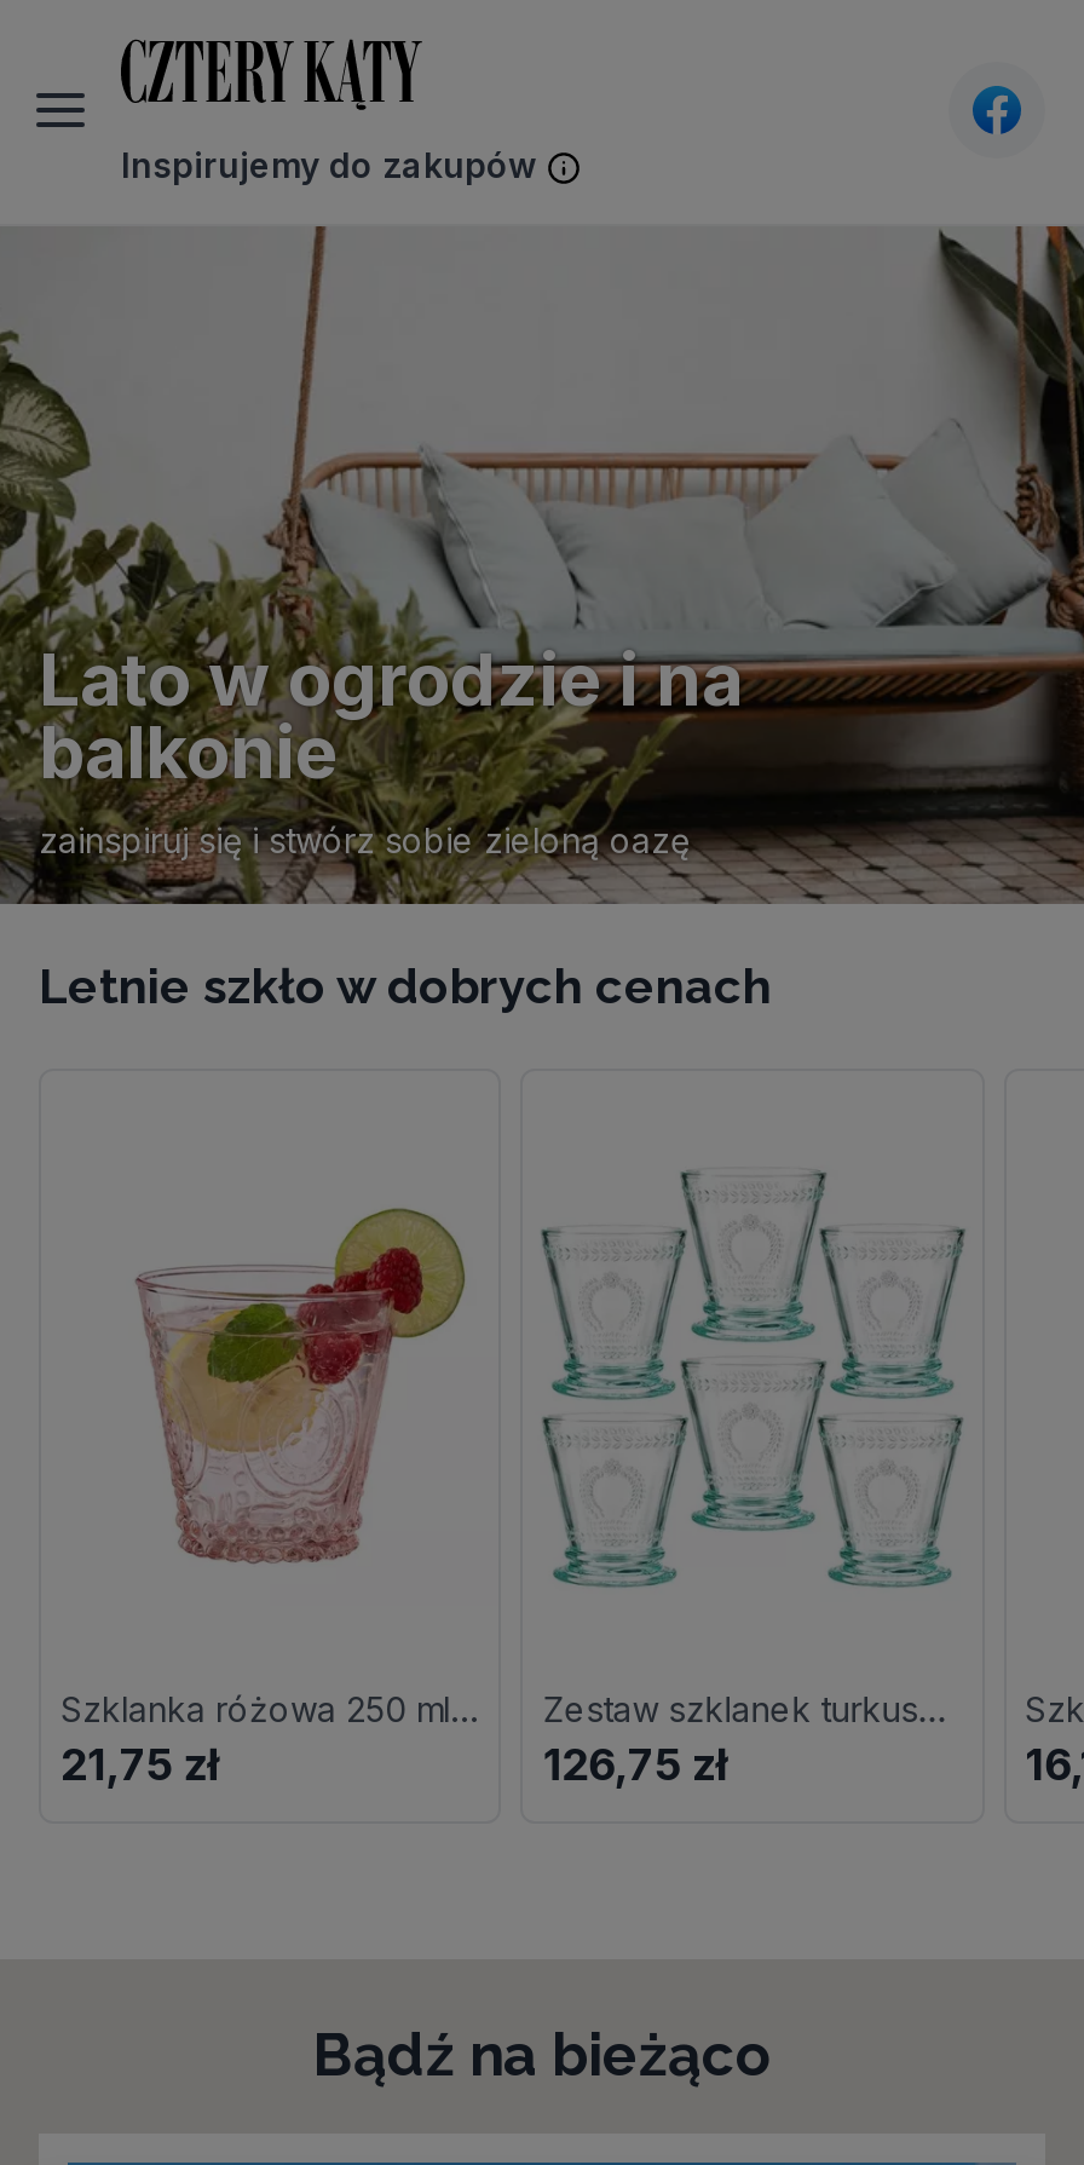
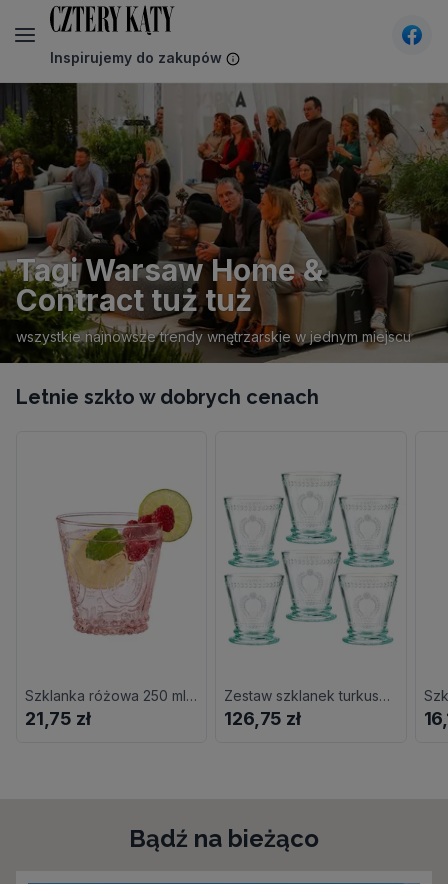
- [image]
- Lato w ogrodzie i na
- balkonie
- zainspiruj się i stwórz sobie zieloną oazę
+ [image]
+ Tagi Warsaw Home &
+ Contract tuż tuż
+ wszystkie najnowsze trendy wnętrzarskie w jednym miejscu
